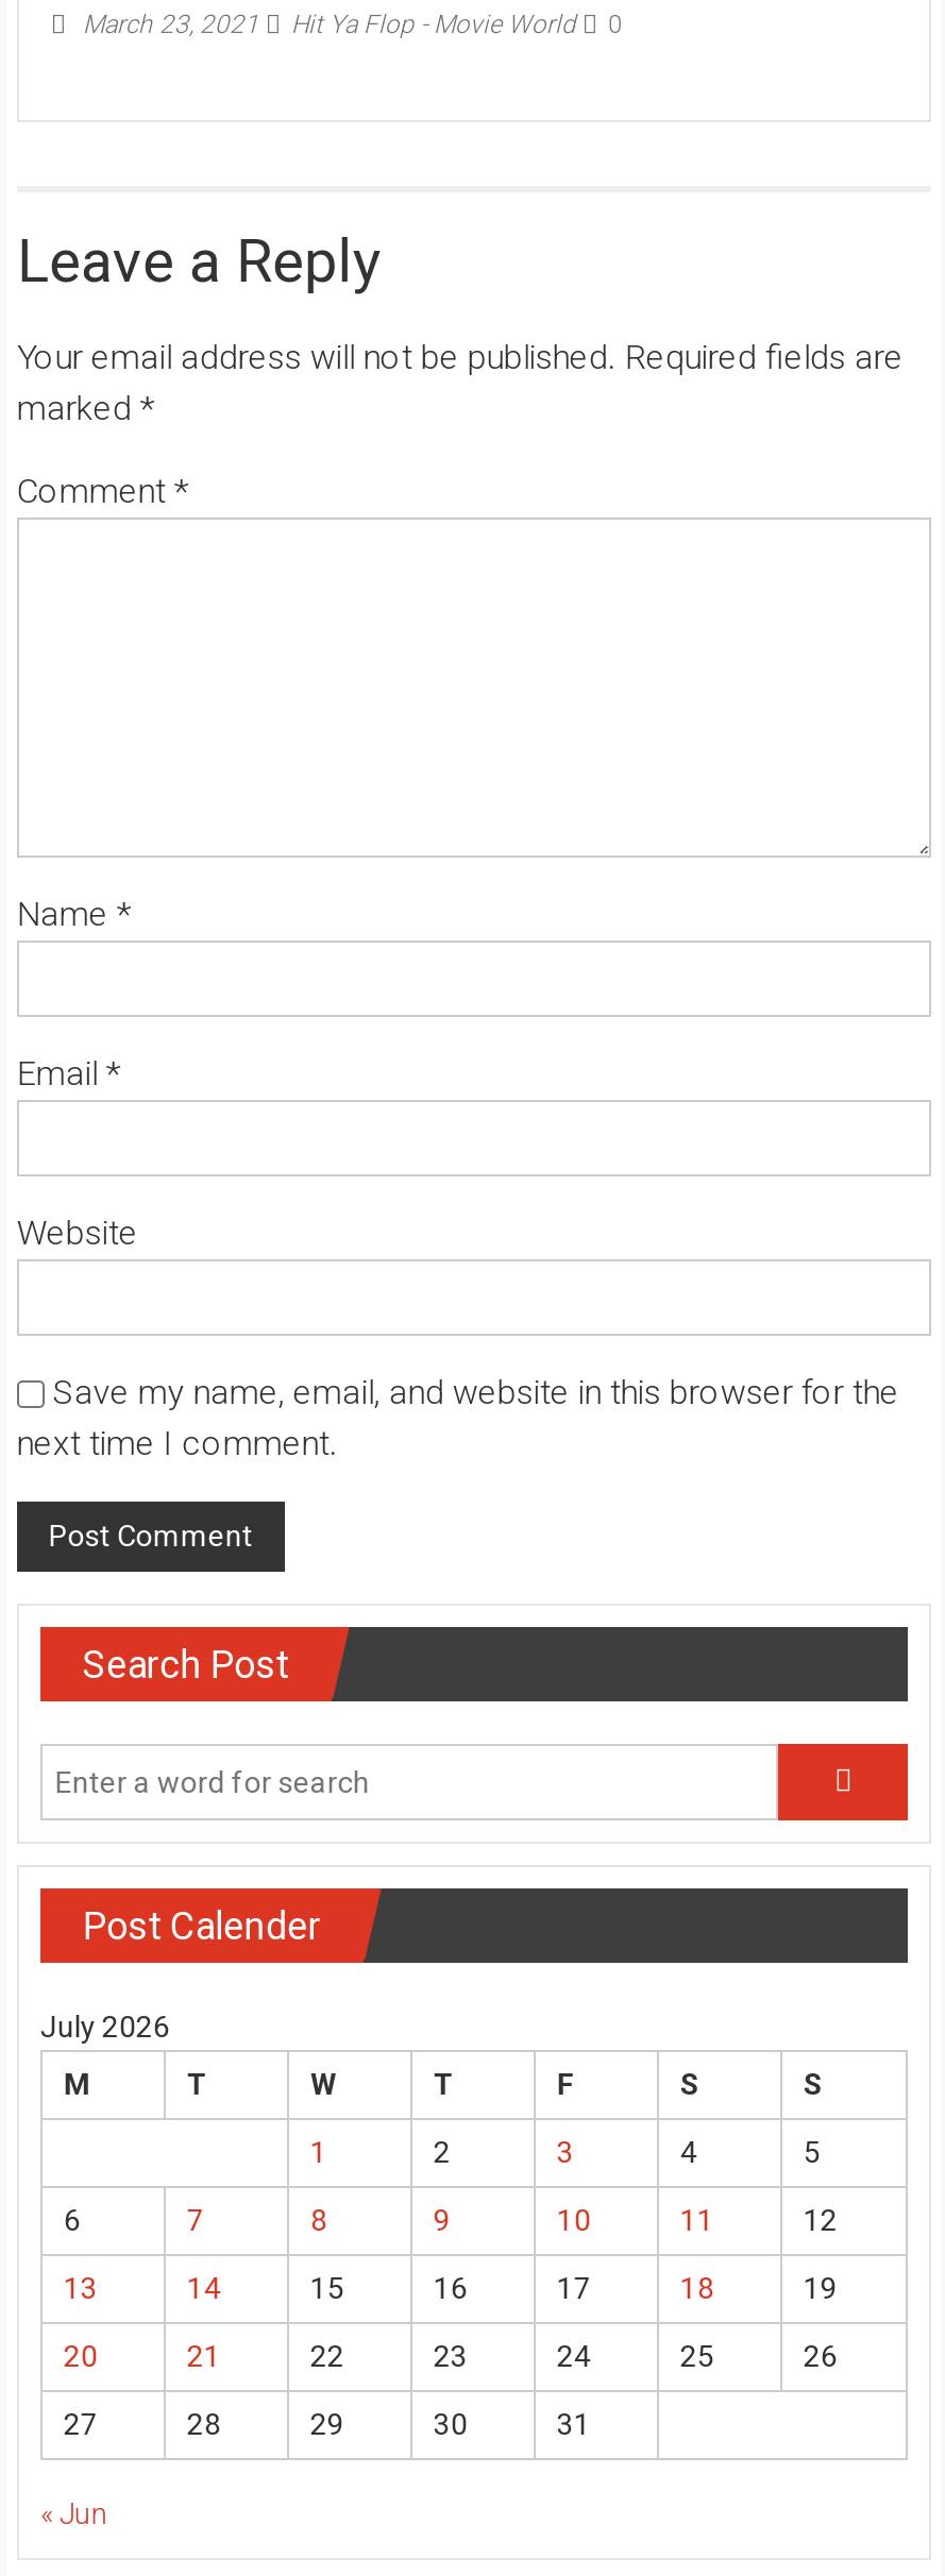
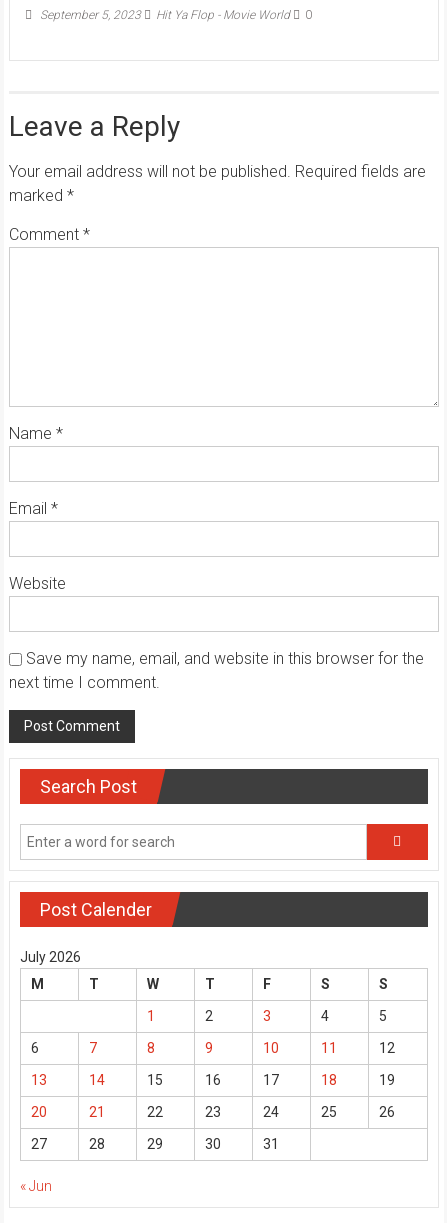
- March 23, 2021 Hit Ya Flop - Movie World 0
+ September 5, 2023 Hit Ya Flop - Movie World 0
